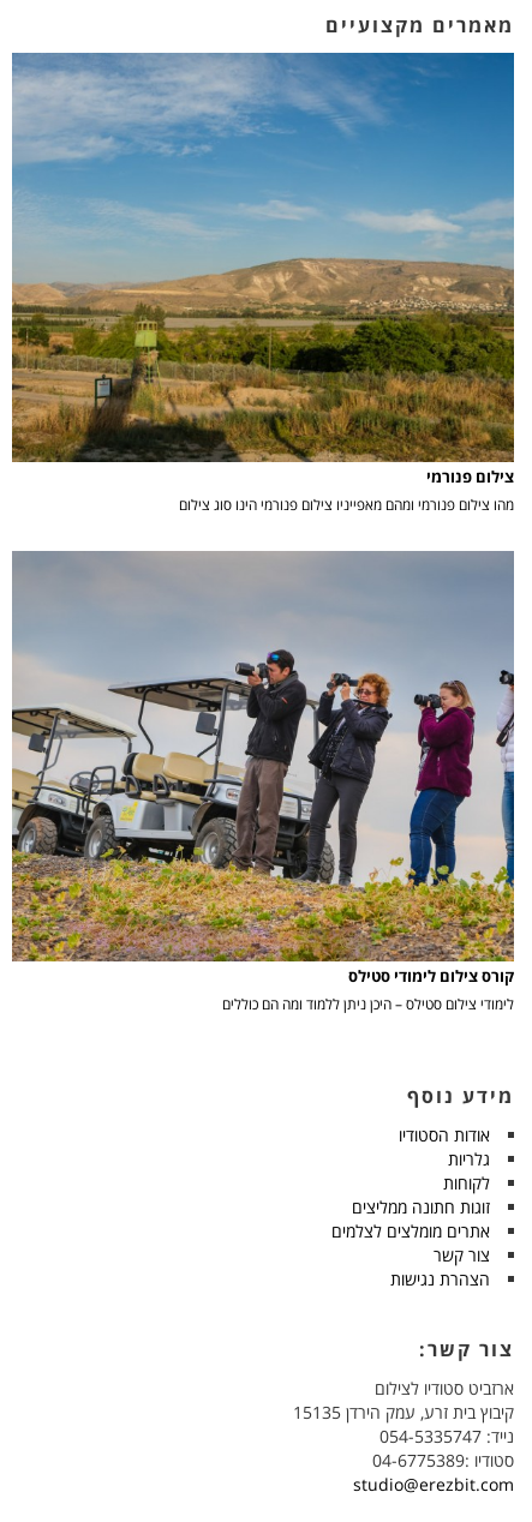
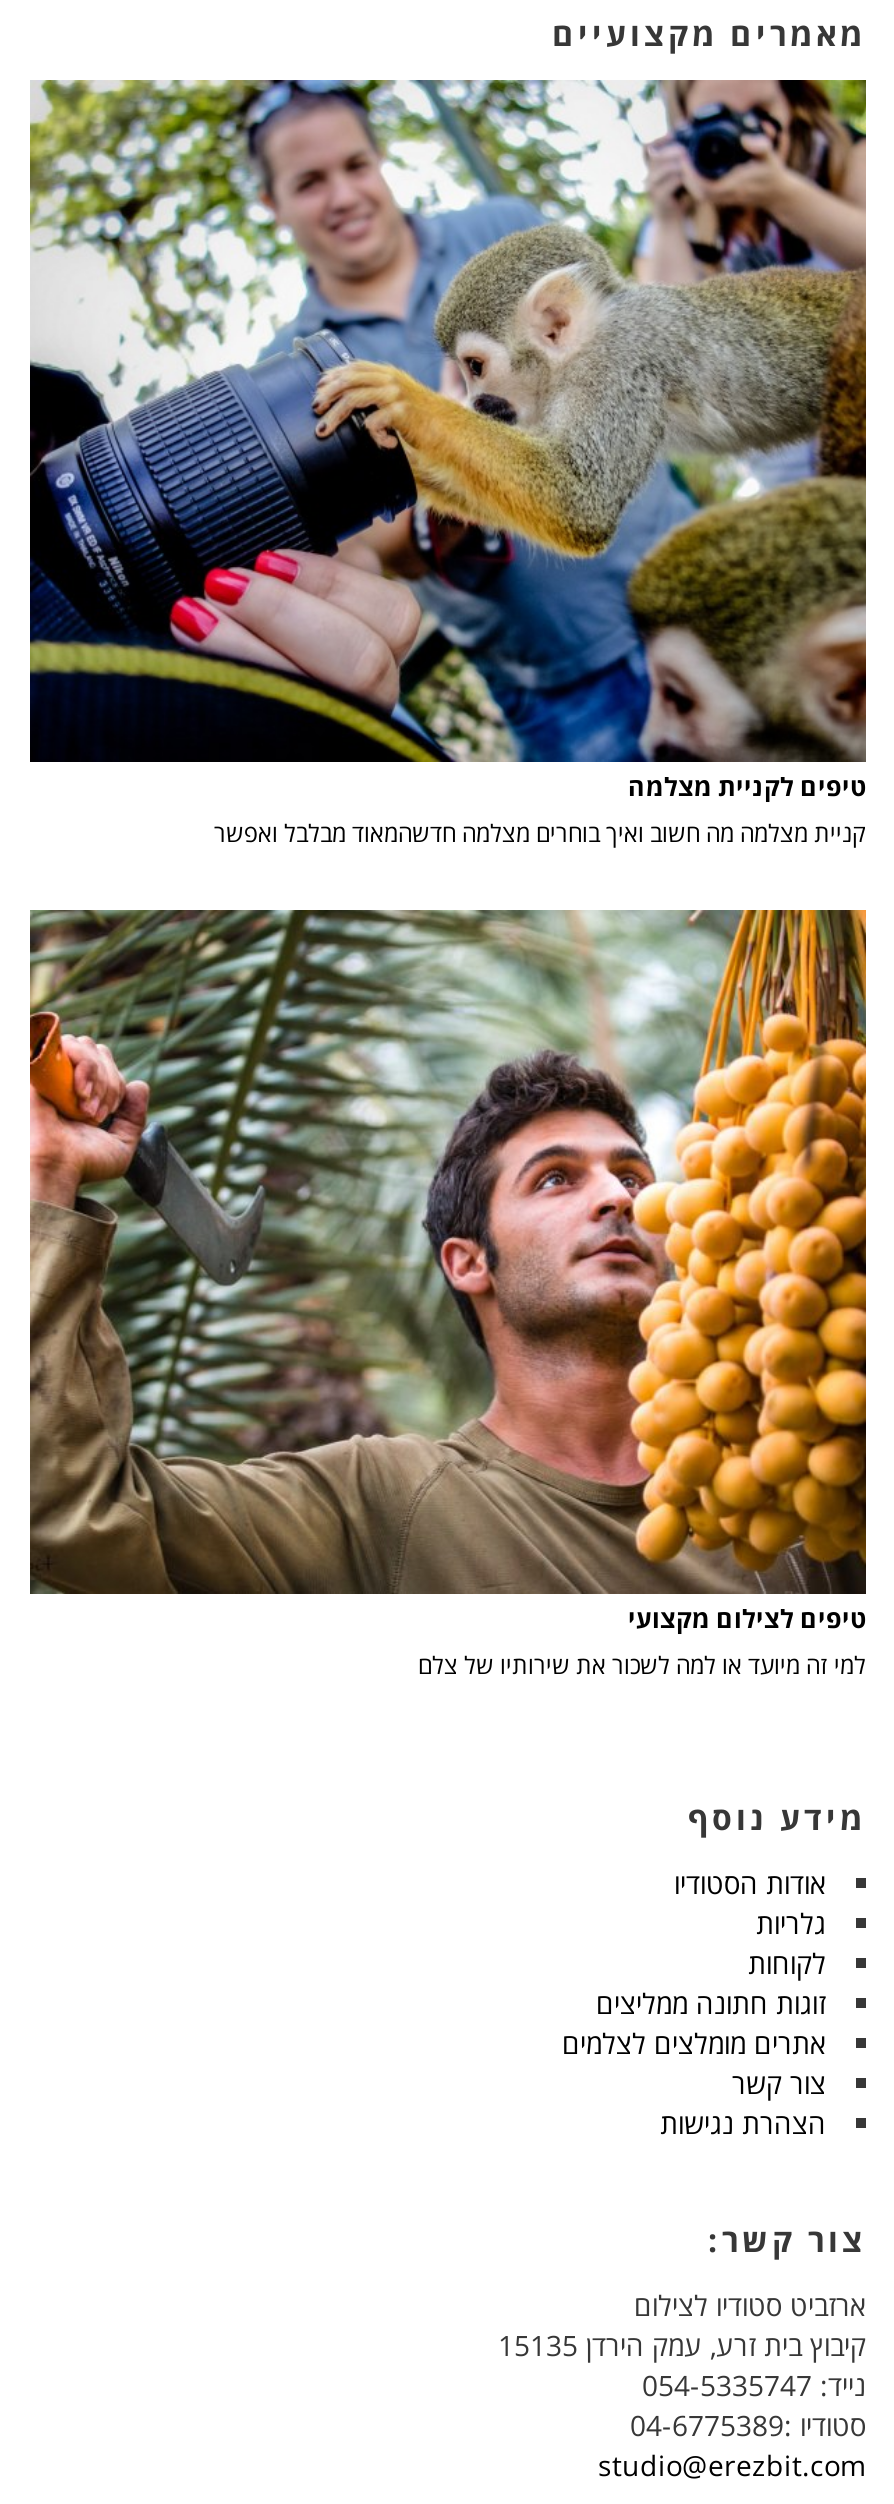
- [image]
- צילום פנורמי
- מהו צילום פנורמי ומהם מאפייניו צילום פנורמי הינו סוג צילום
+ [image]
+ טיפים לקניית מצלמה
+ קניית מצלמה מה חשוב ואיך בוחרים מצלמה חדשהמאוד מבלבל ואפשר

- [image]
- קורס צילום לימודי סטילס
- לימודי צילום סטילס – היכן ניתן ללמוד ומה הם כוללים
+ [image]
+ טיפים לצילום מקצועי
+ למי זה מיועד או למה לשכור את שירותיו של צלם
